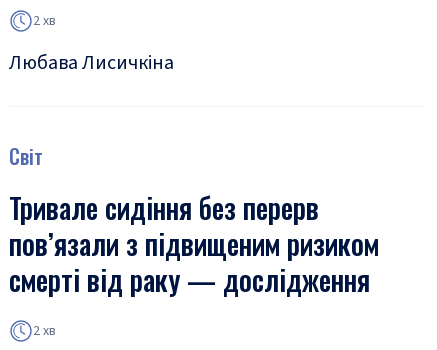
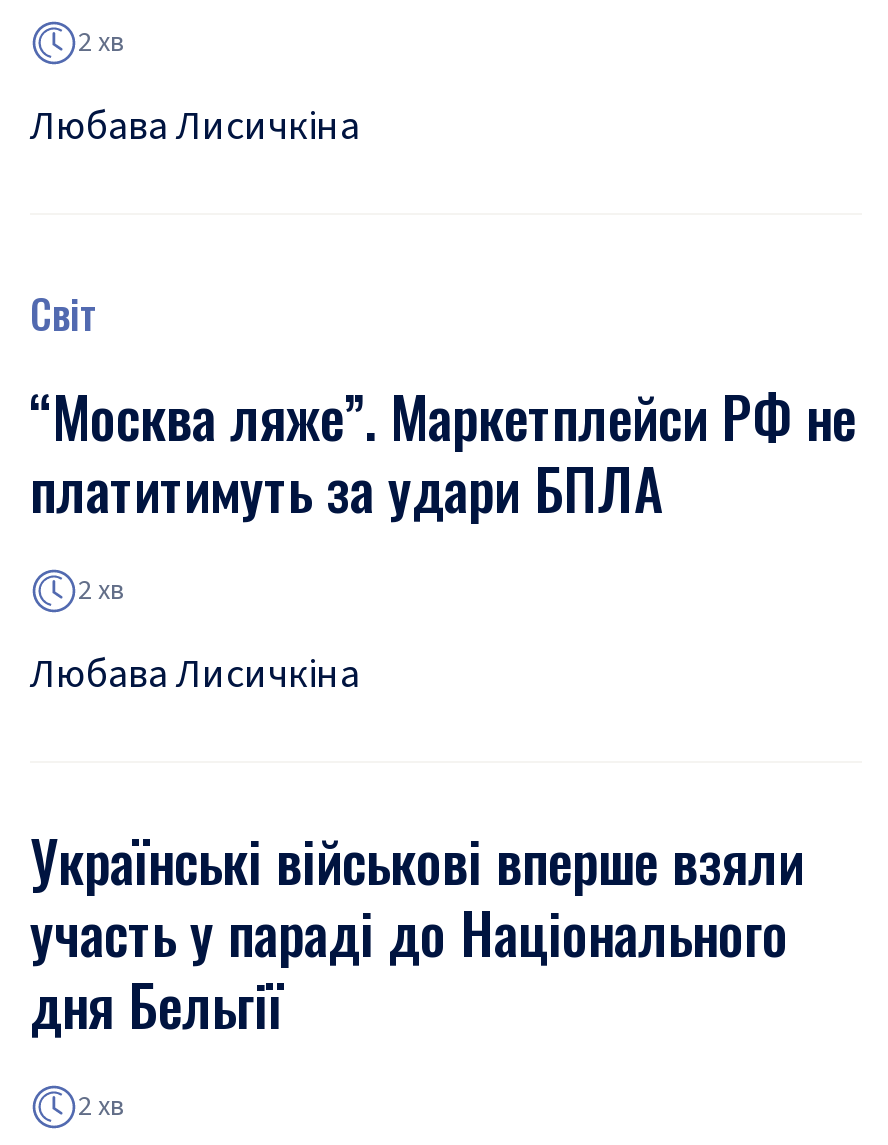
- Тривале сидіння без перерв
- пов’язали з підвищеним ризиком
- смерті від раку — дослідження
+ “Москва ляже”. Маркетплейси РФ не
+ платитимуть за удари БПЛА
+ 2 хв
+ Любава Лисичкіна
+ Українські військові вперше взяли
+ участь у параді до Національного
+ дня Бельгії
